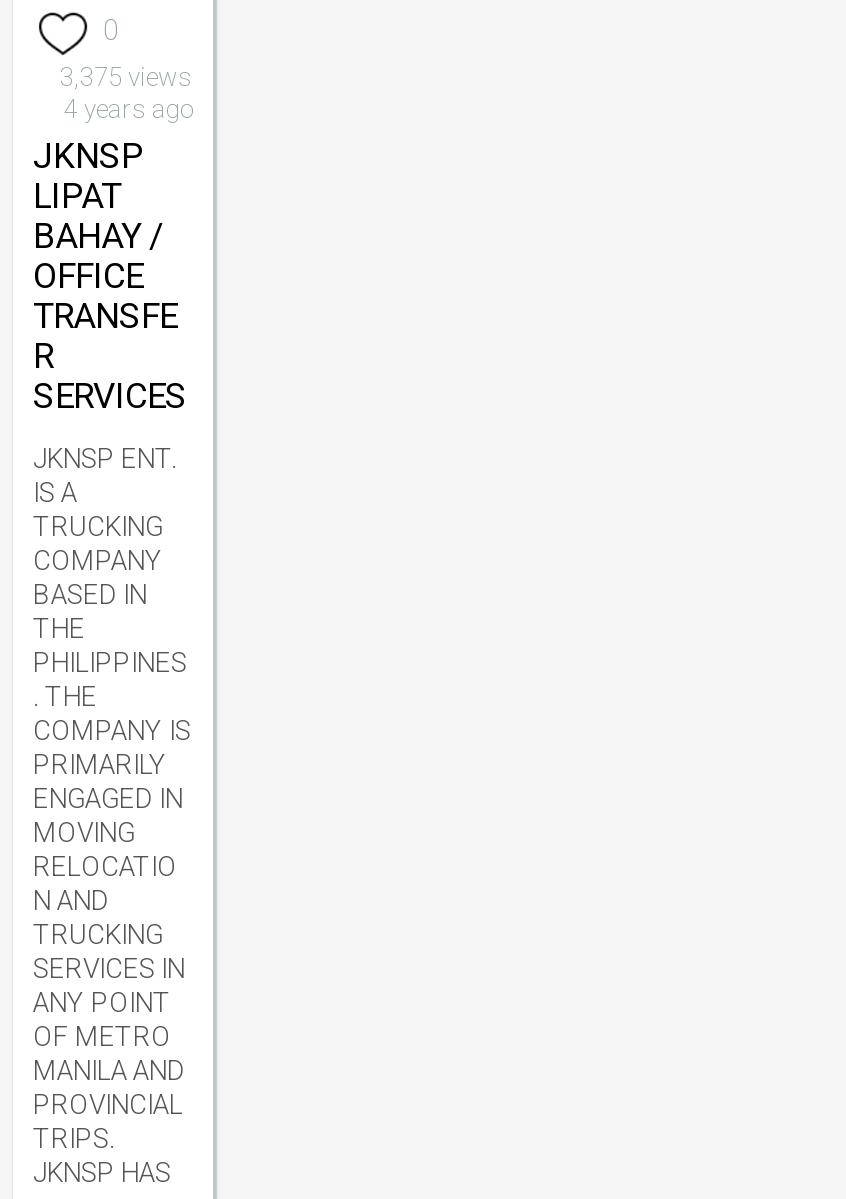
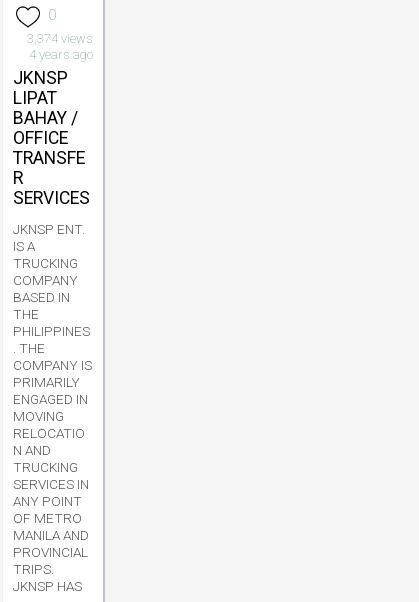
- 3,375 views
+ 3,374 views
